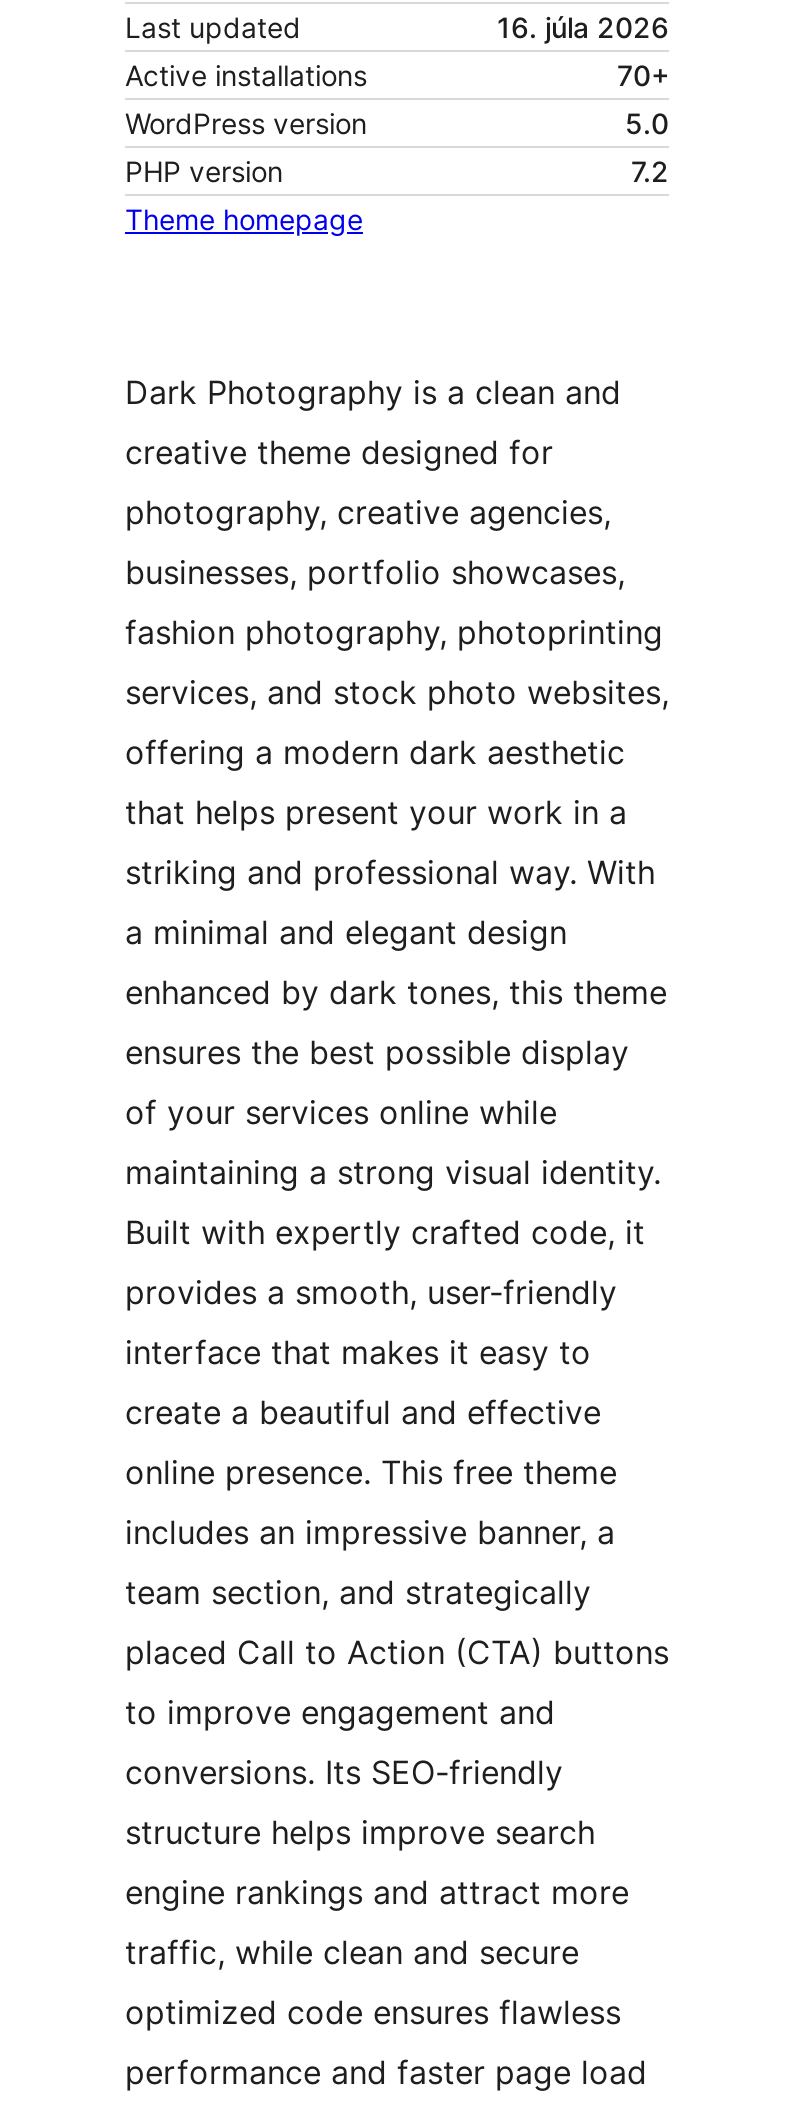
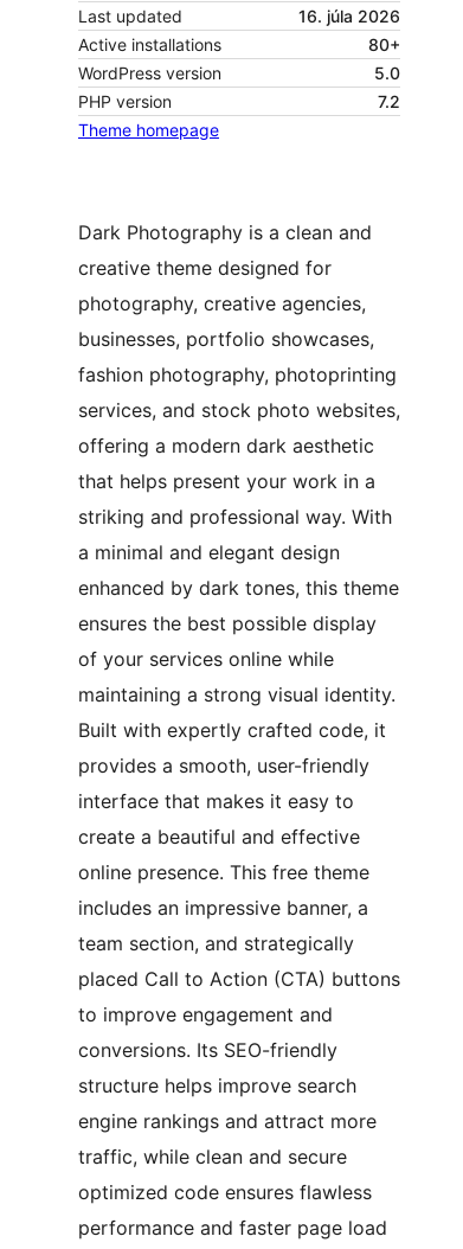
- 70+
+ 80+
